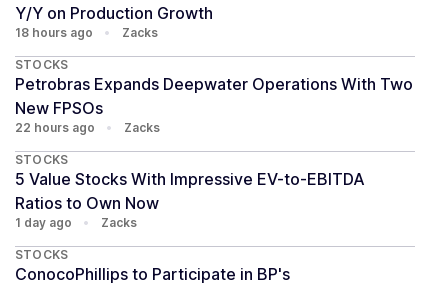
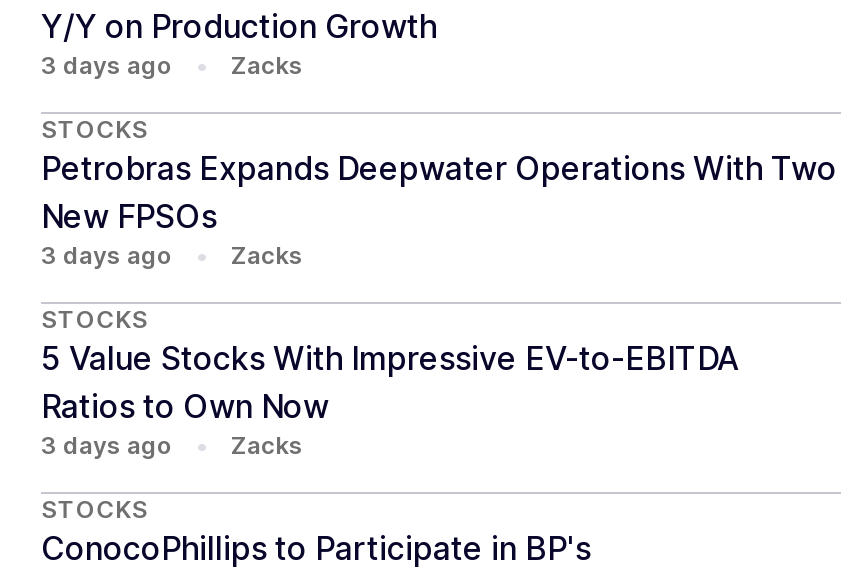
- 18 hours ago
+ 3 days ago

- 22 hours ago
+ 3 days ago

- 1 day ago
+ 3 days ago
